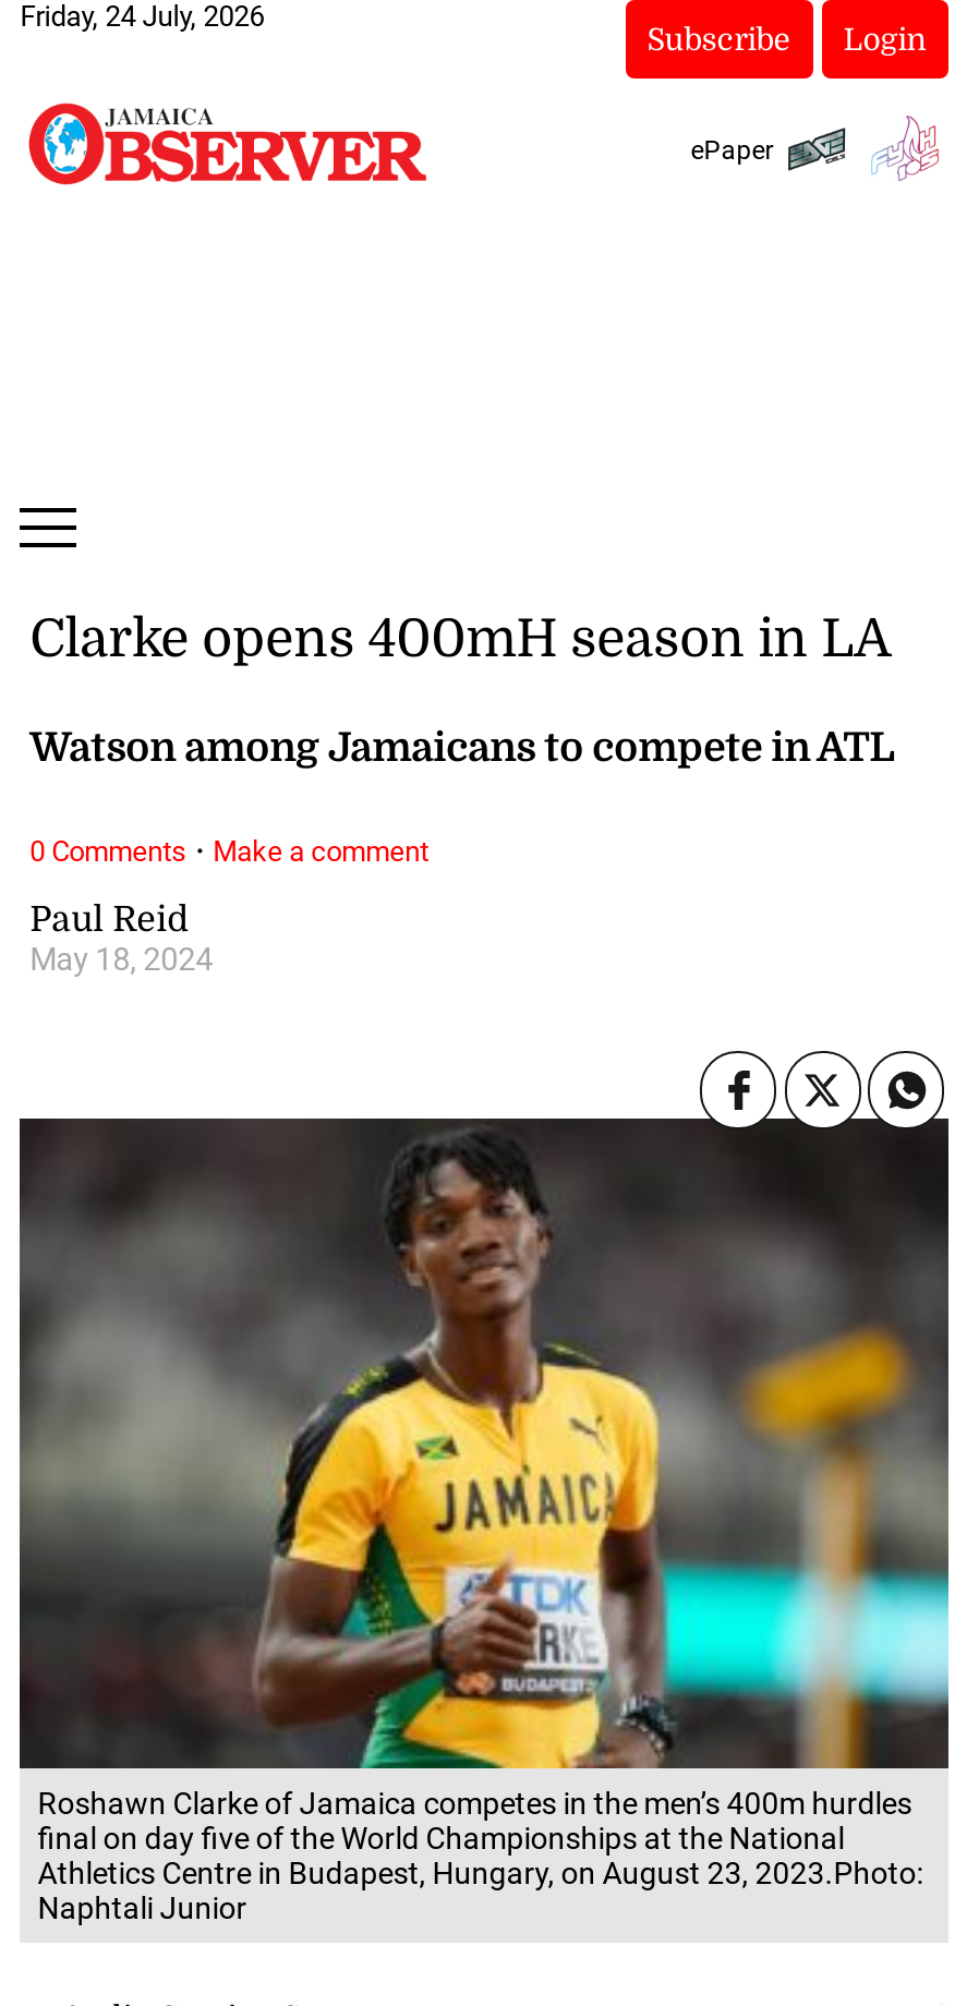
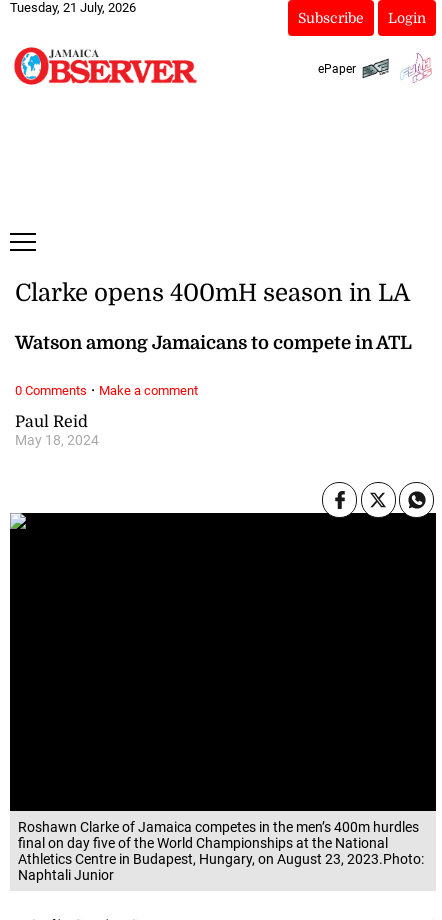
- Friday, 24 July, 2026
+ Tuesday, 21 July, 2026

- [image]
